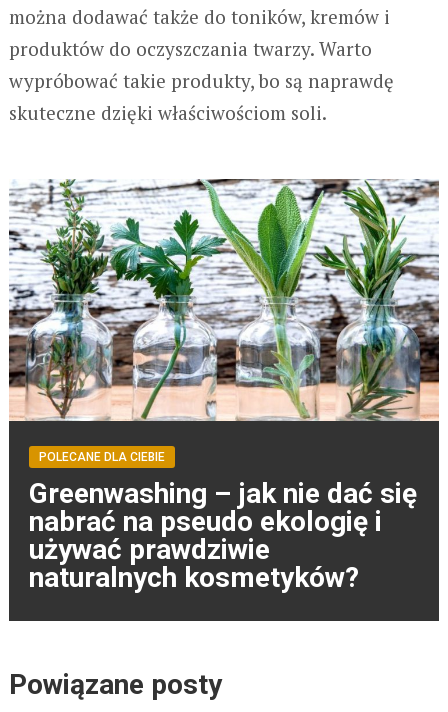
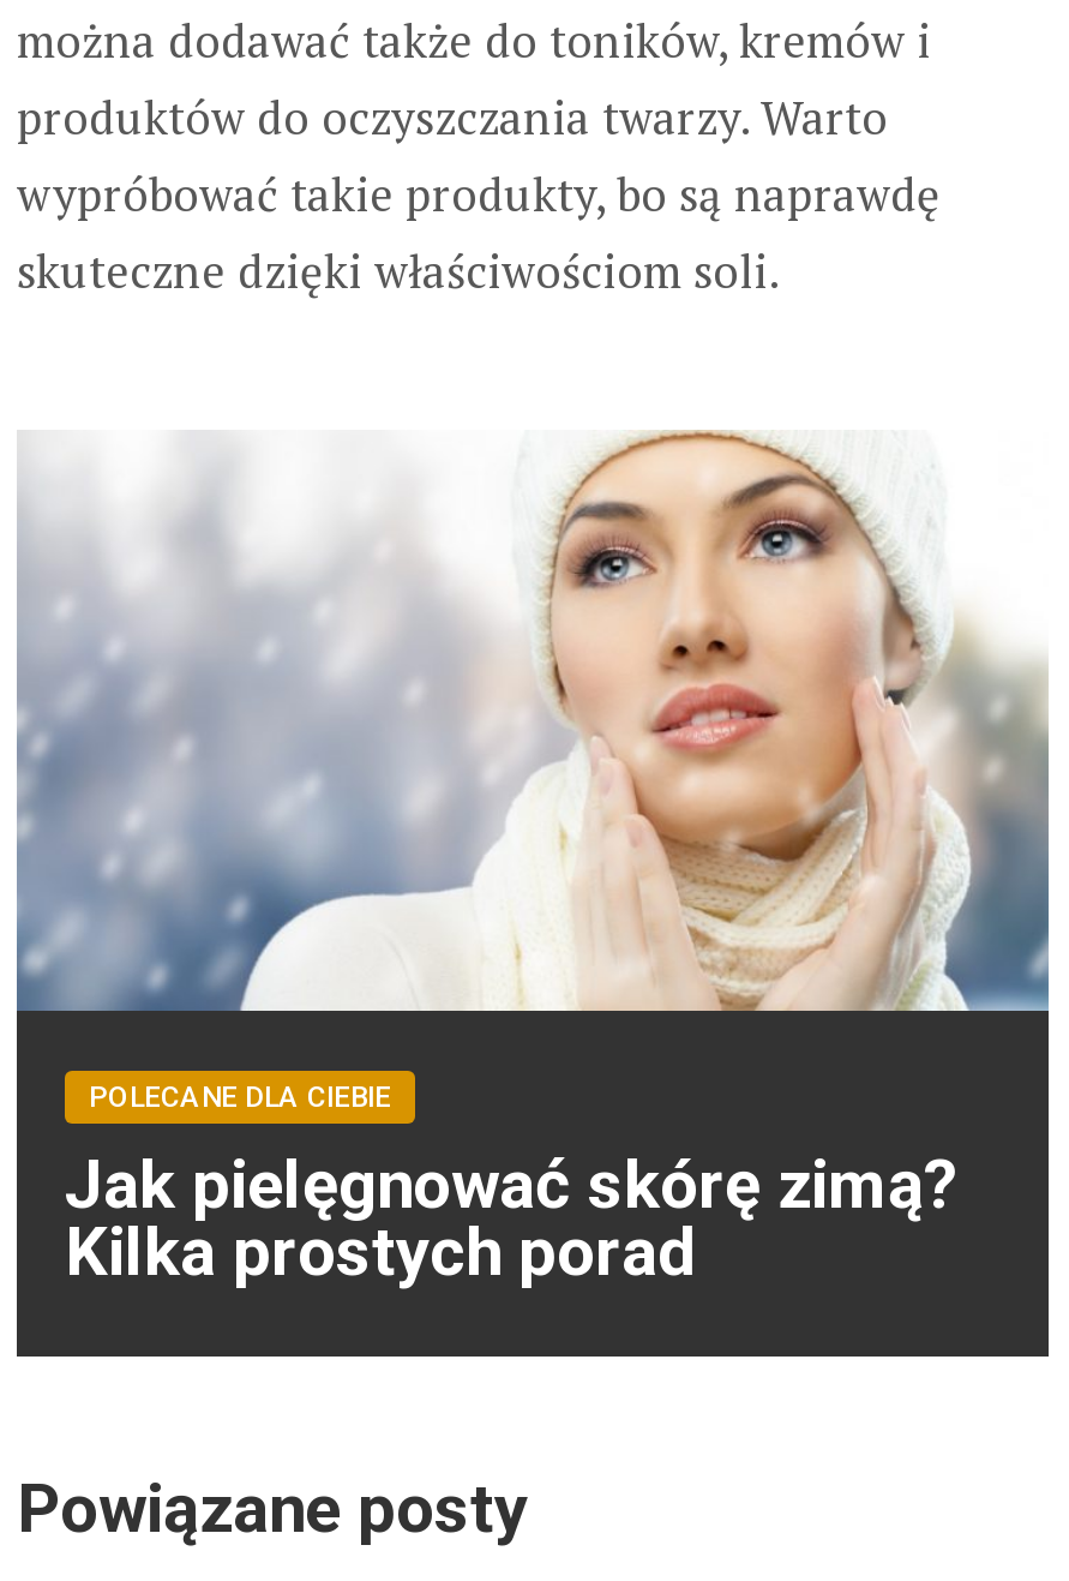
- [image]
+ [image]

- Greenwashing – jak nie dać się
- nabrać na pseudo ekologię i
- używać prawdziwie
- naturalnych kosmetyków?
+ Jak pielęgnować skórę zimą?
+ Kilka prostych porad
